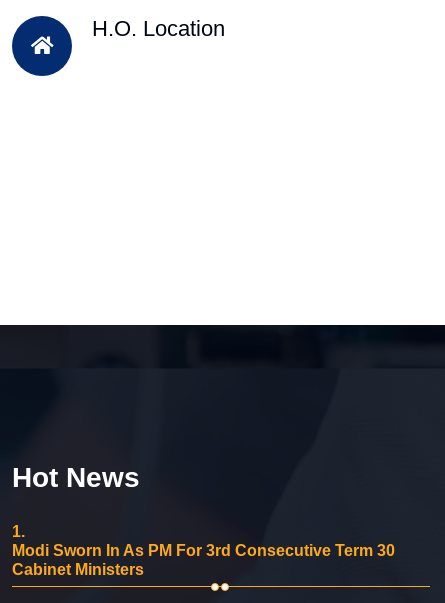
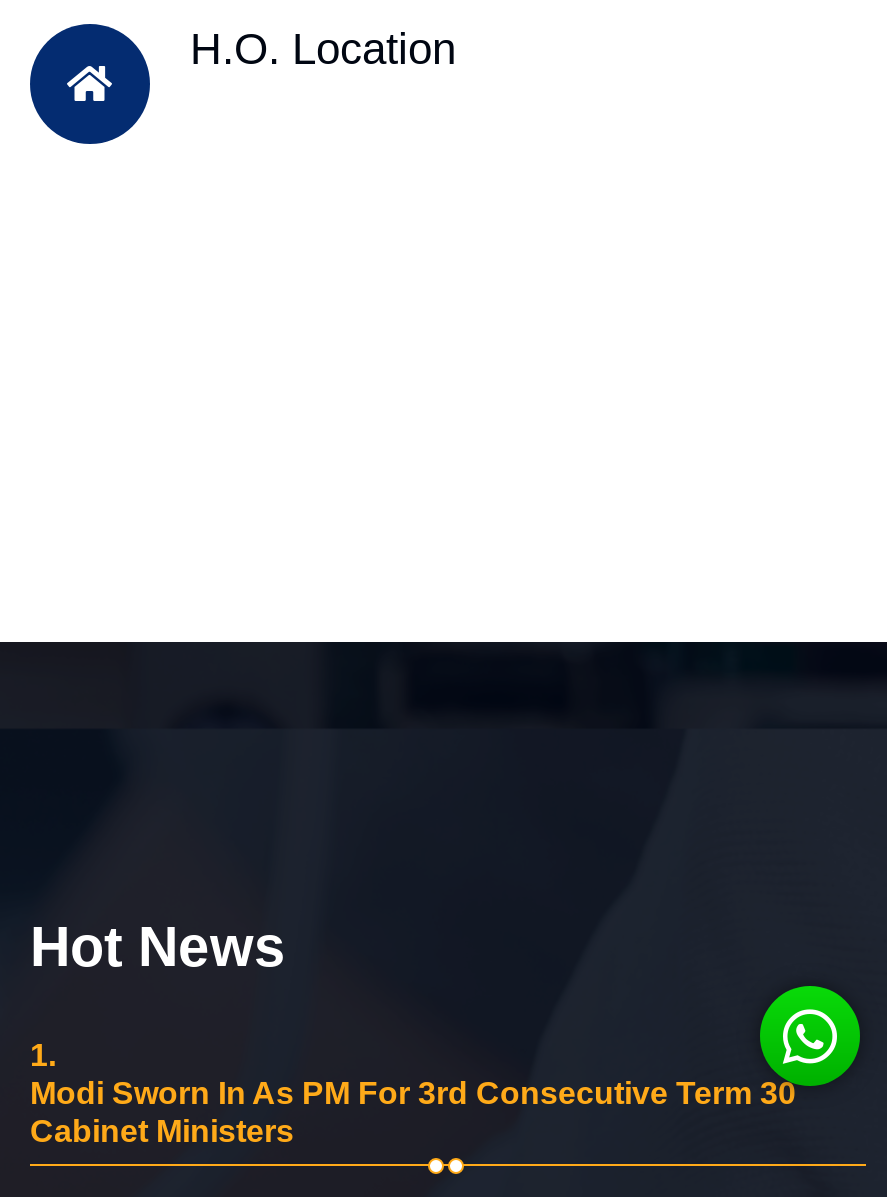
+ [image]
